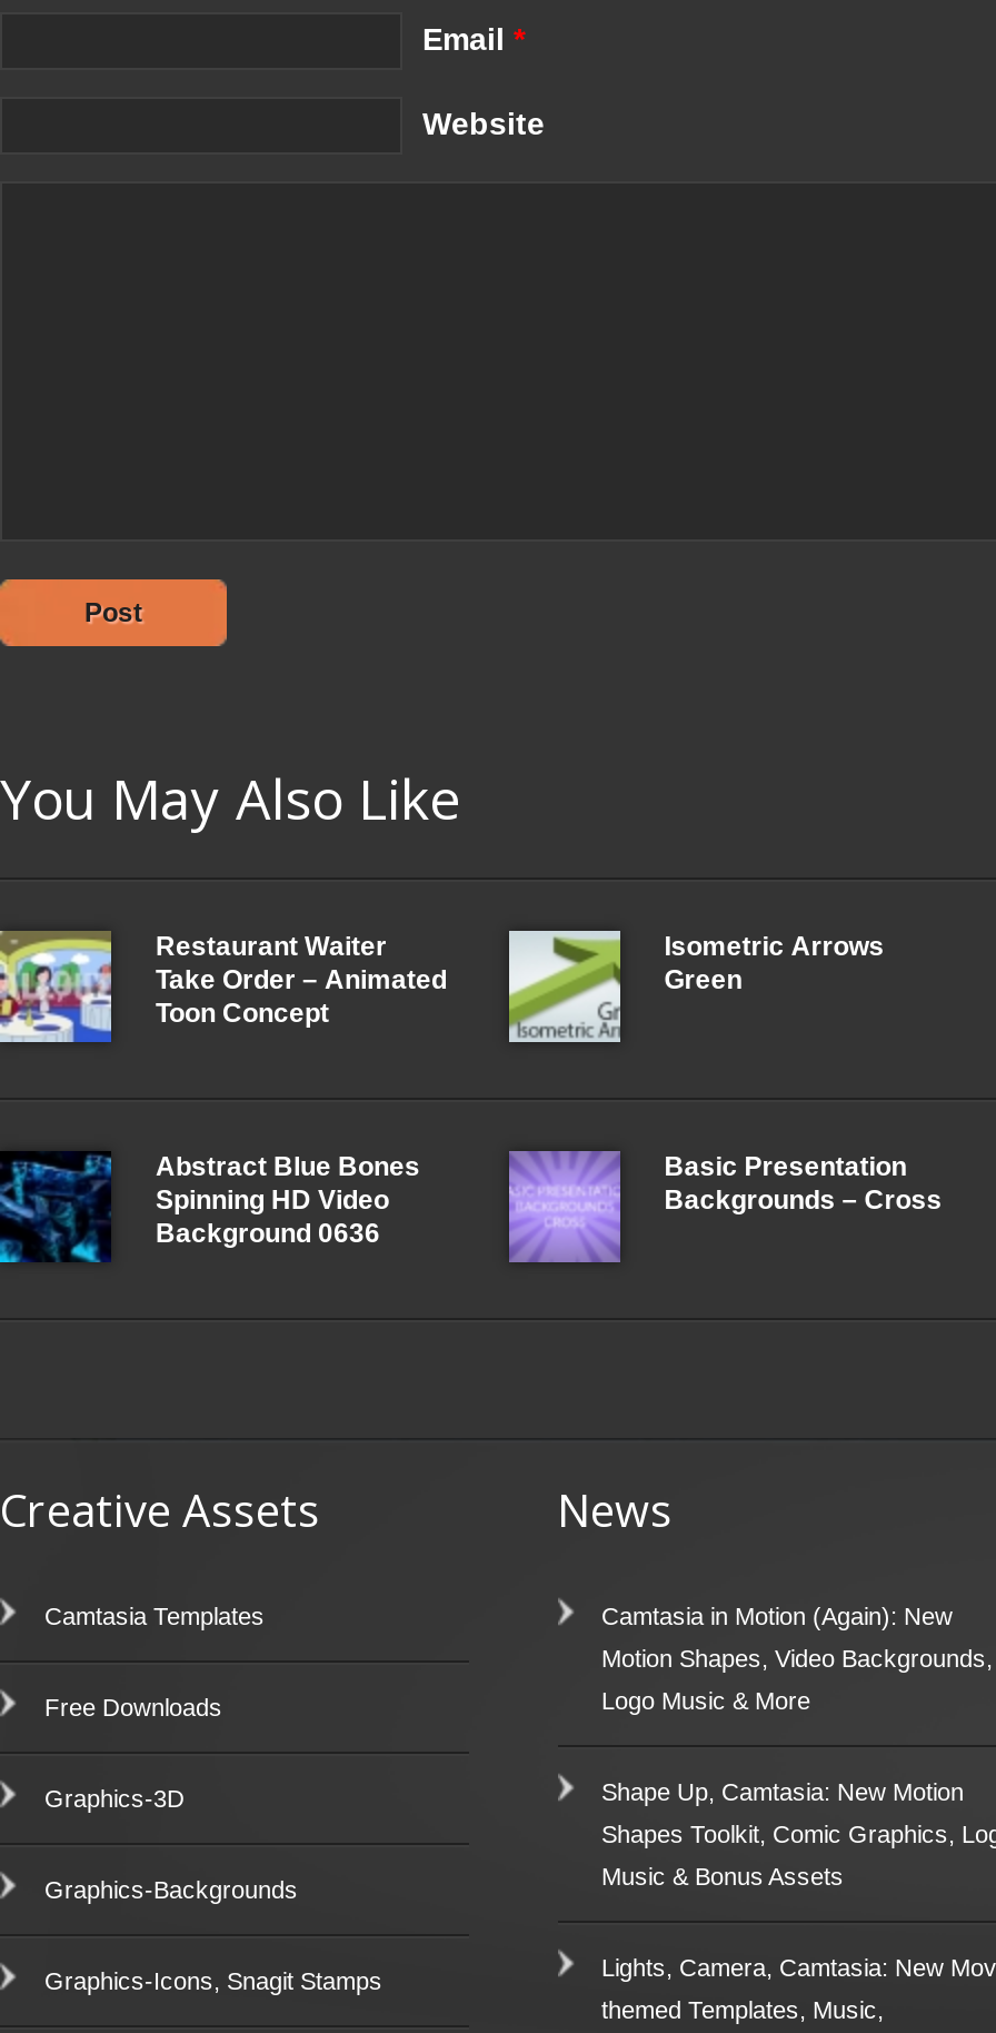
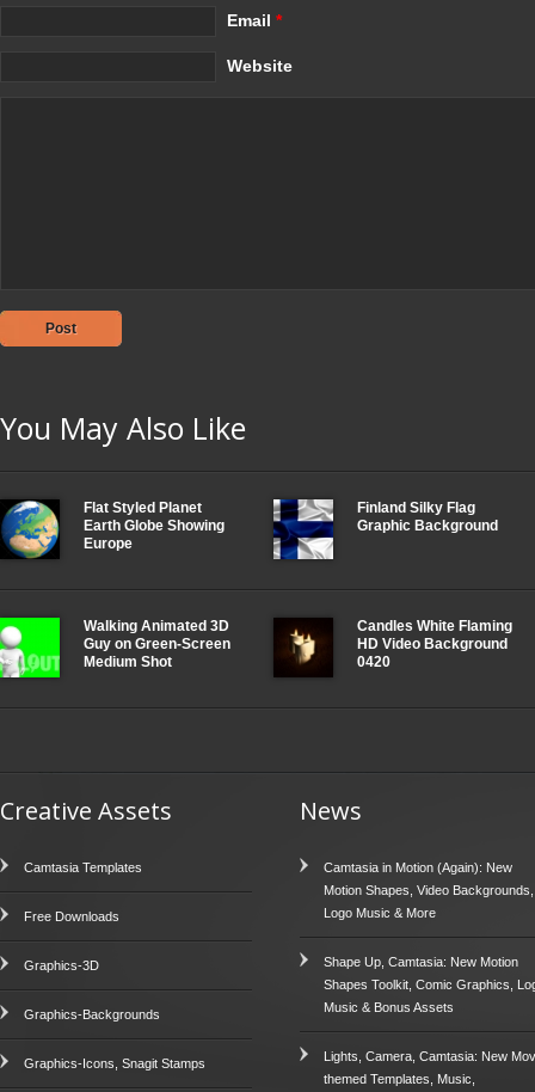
- [image]
- Restaurant Waiter
- Take Order – Animated
- Toon Concept
+ [image]
+ Flat Styled Planet
+ Earth Globe Showing
+ Europe

- [image]
- Isometric Arrows
- Green
+ [image]
+ Finland Silky Flag
+ Graphic Background

- [image]
- Abstract Blue Bones
- Spinning HD Video
- Background 0636
+ [image]
+ Walking Animated 3D
+ Guy on Green-Screen
+ Medium Shot

- [image]
- Basic Presentation
- Backgrounds – Cross
+ [image]
+ Candles White Flaming
+ HD Video Background
+ 0420
